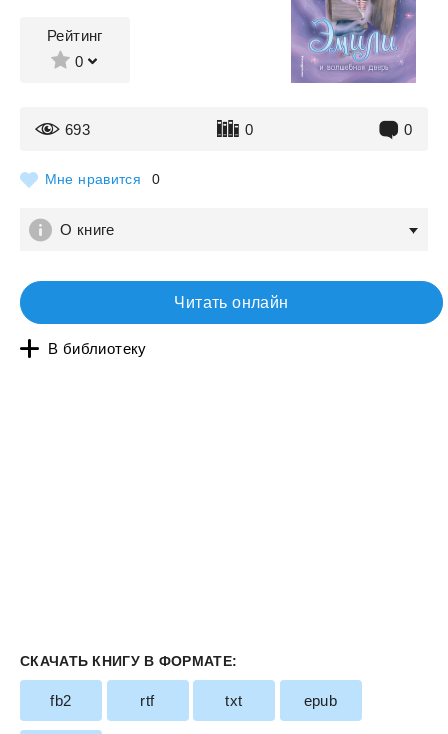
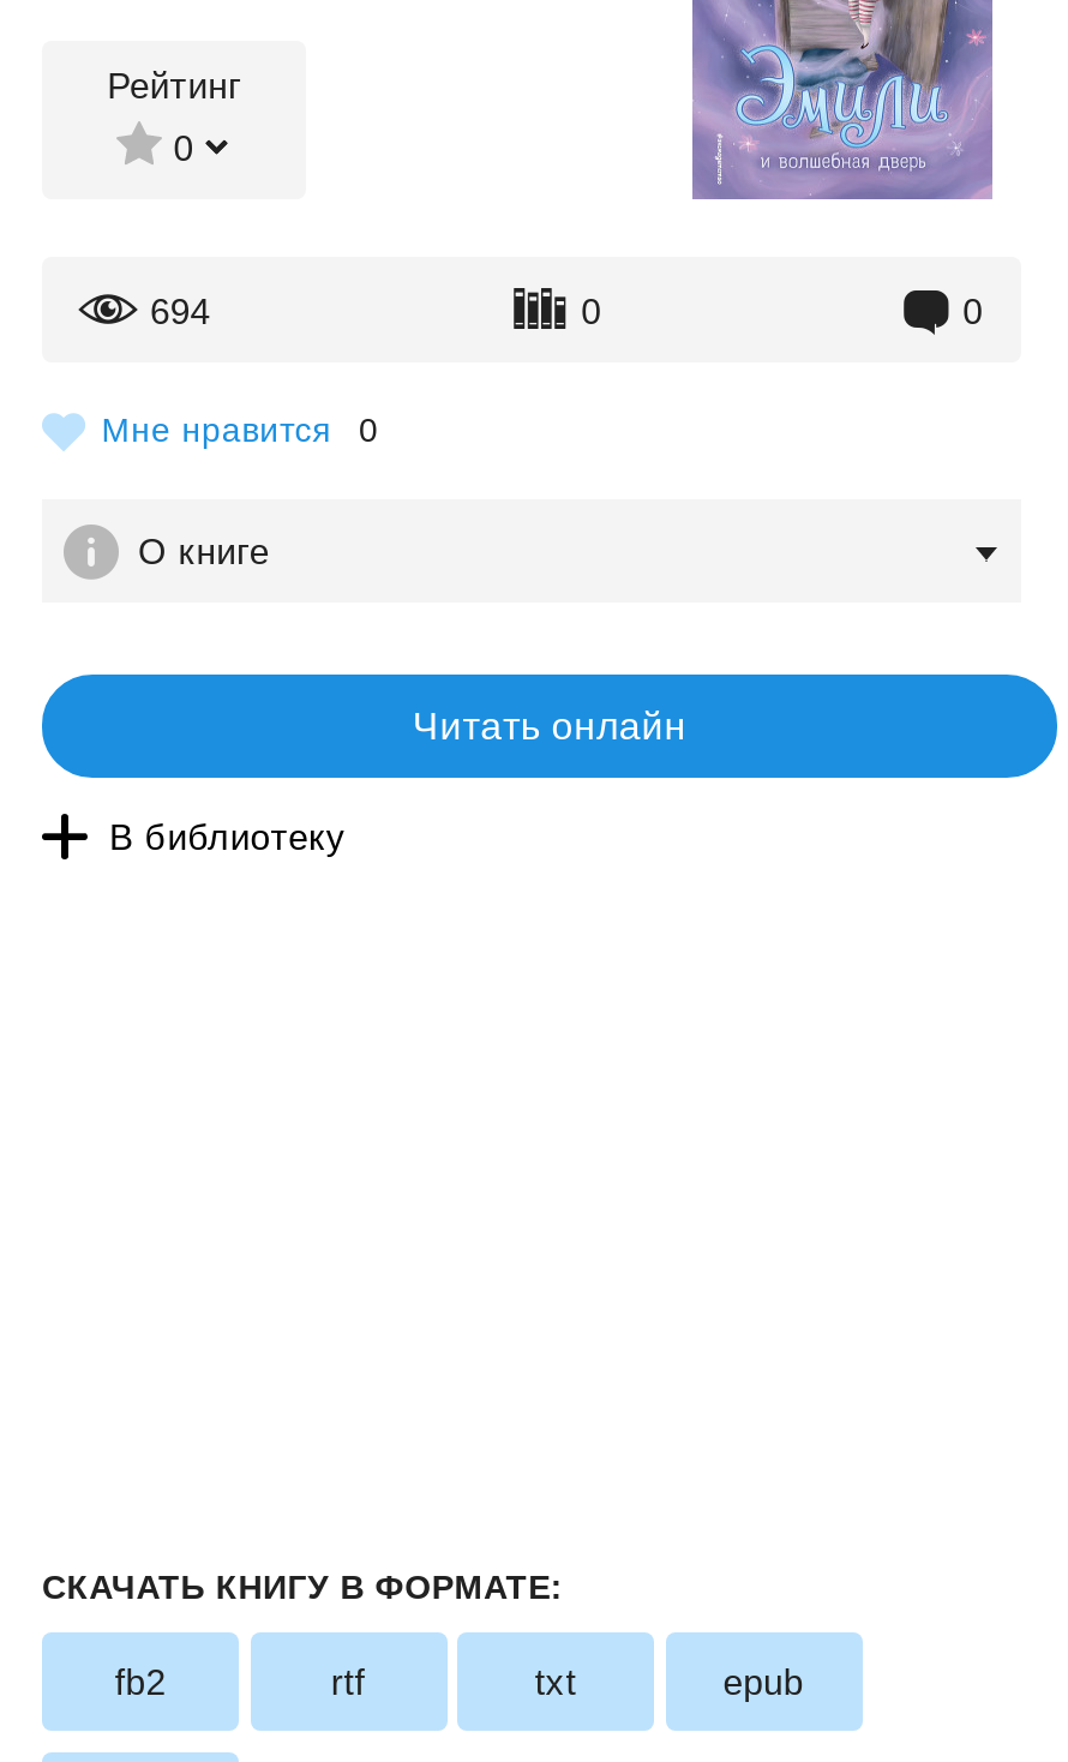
- 693
+ 694
